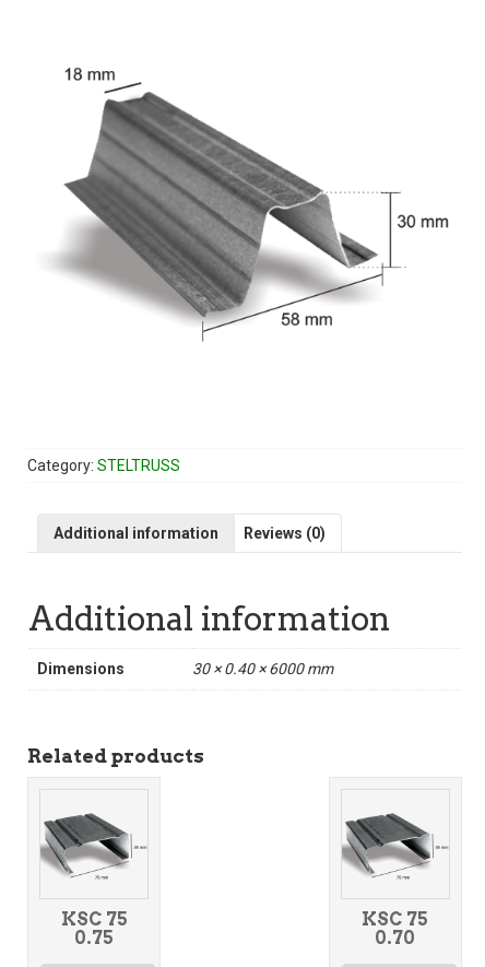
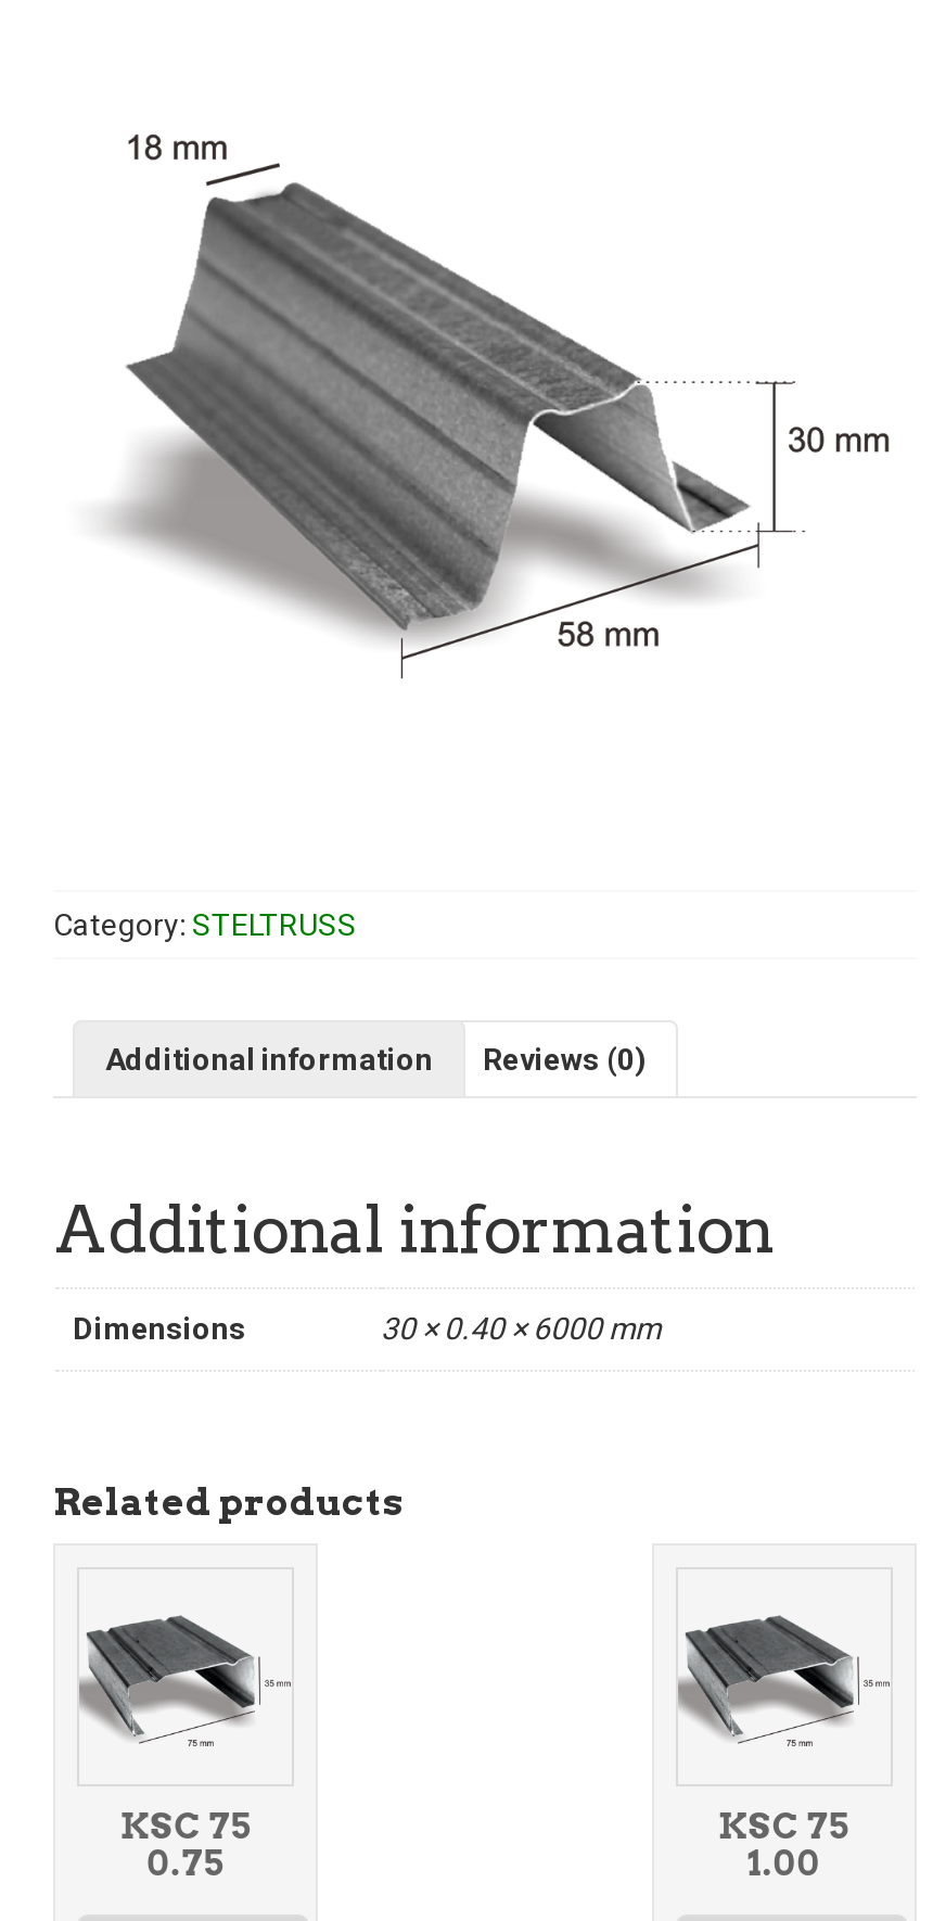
- 0.70
+ 1.00
